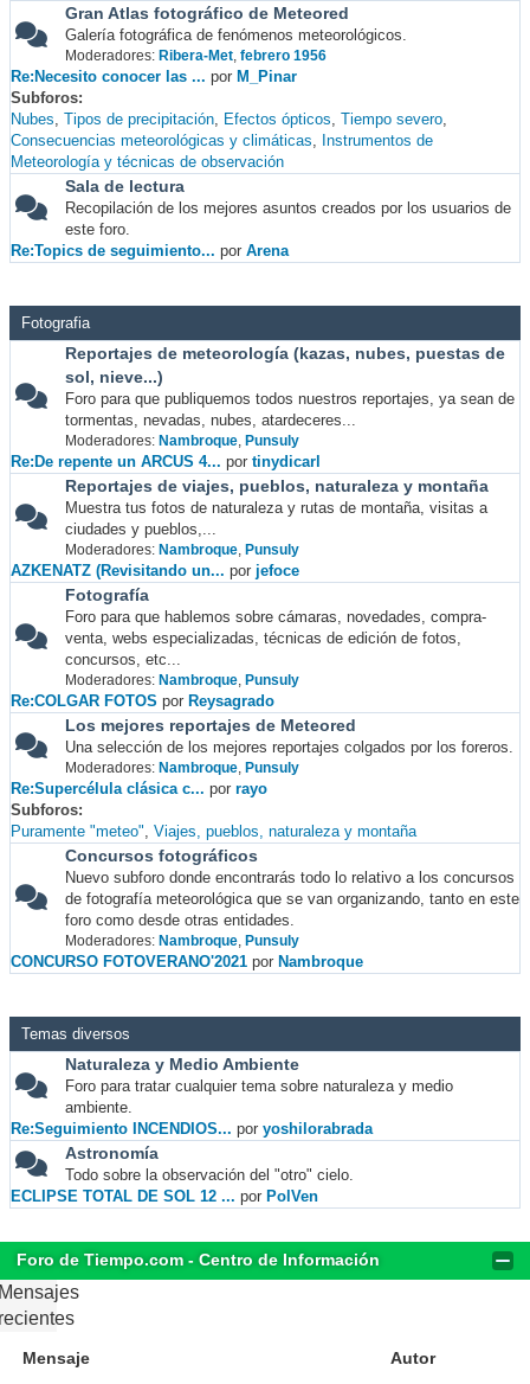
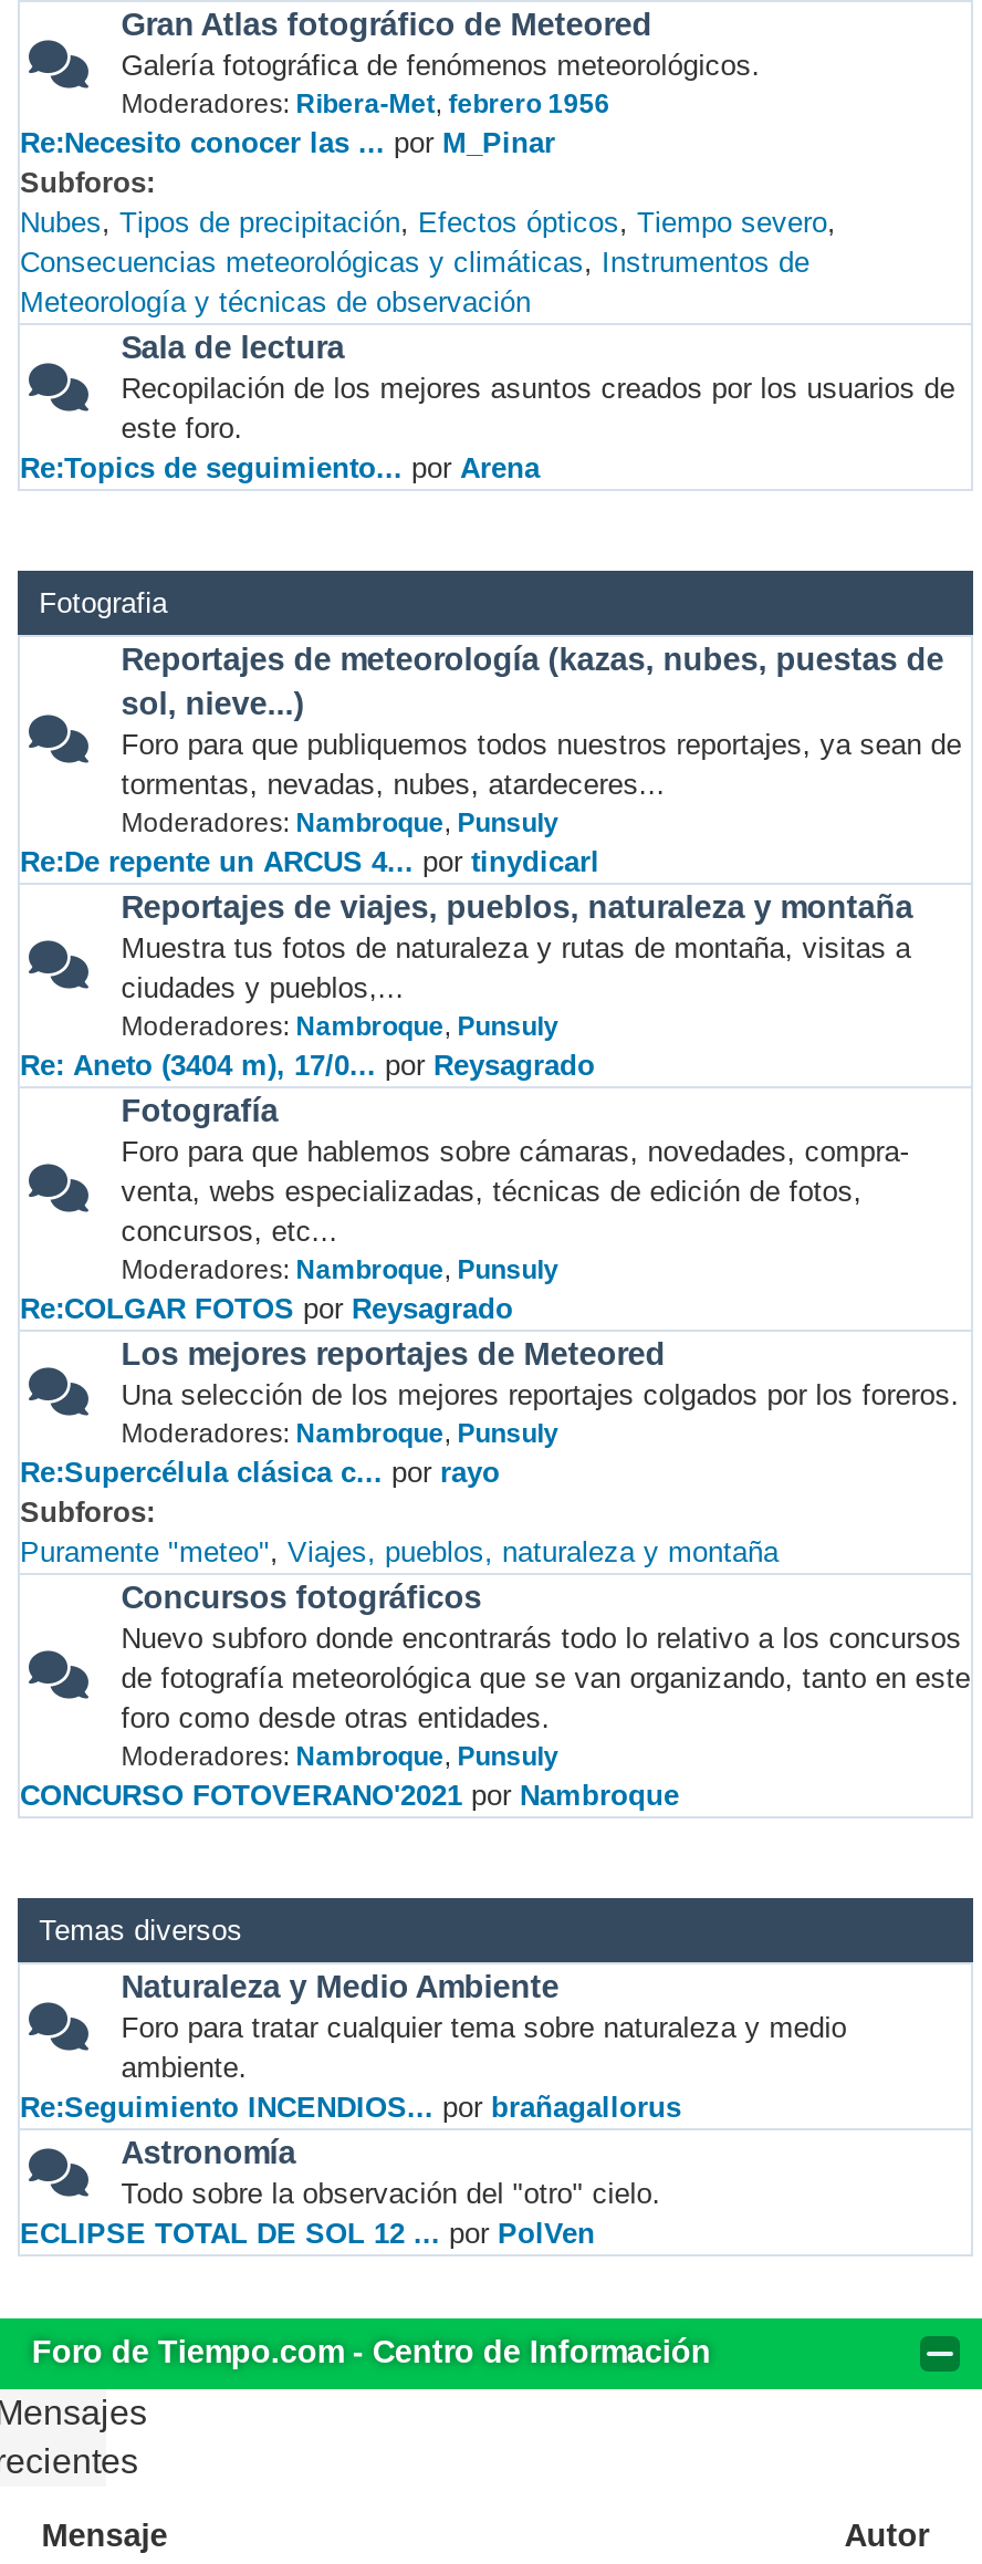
- AZKENATZ (Revisitando un... por jefoce
+ Re: Aneto (3404 m), 17/0... por Reysagrado

- Re:Seguimiento INCENDIOS... por yoshilorabrada
+ Re:Seguimiento INCENDIOS... por brañagallorus
